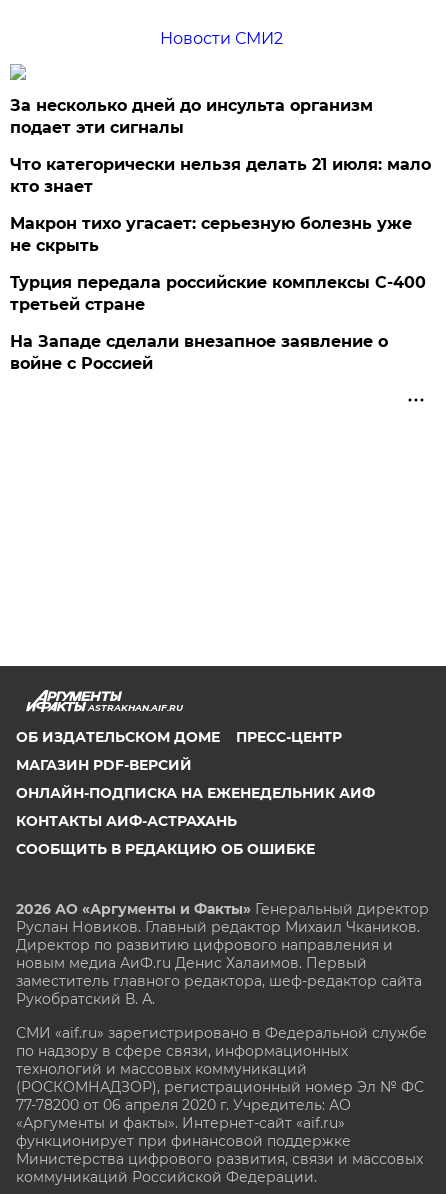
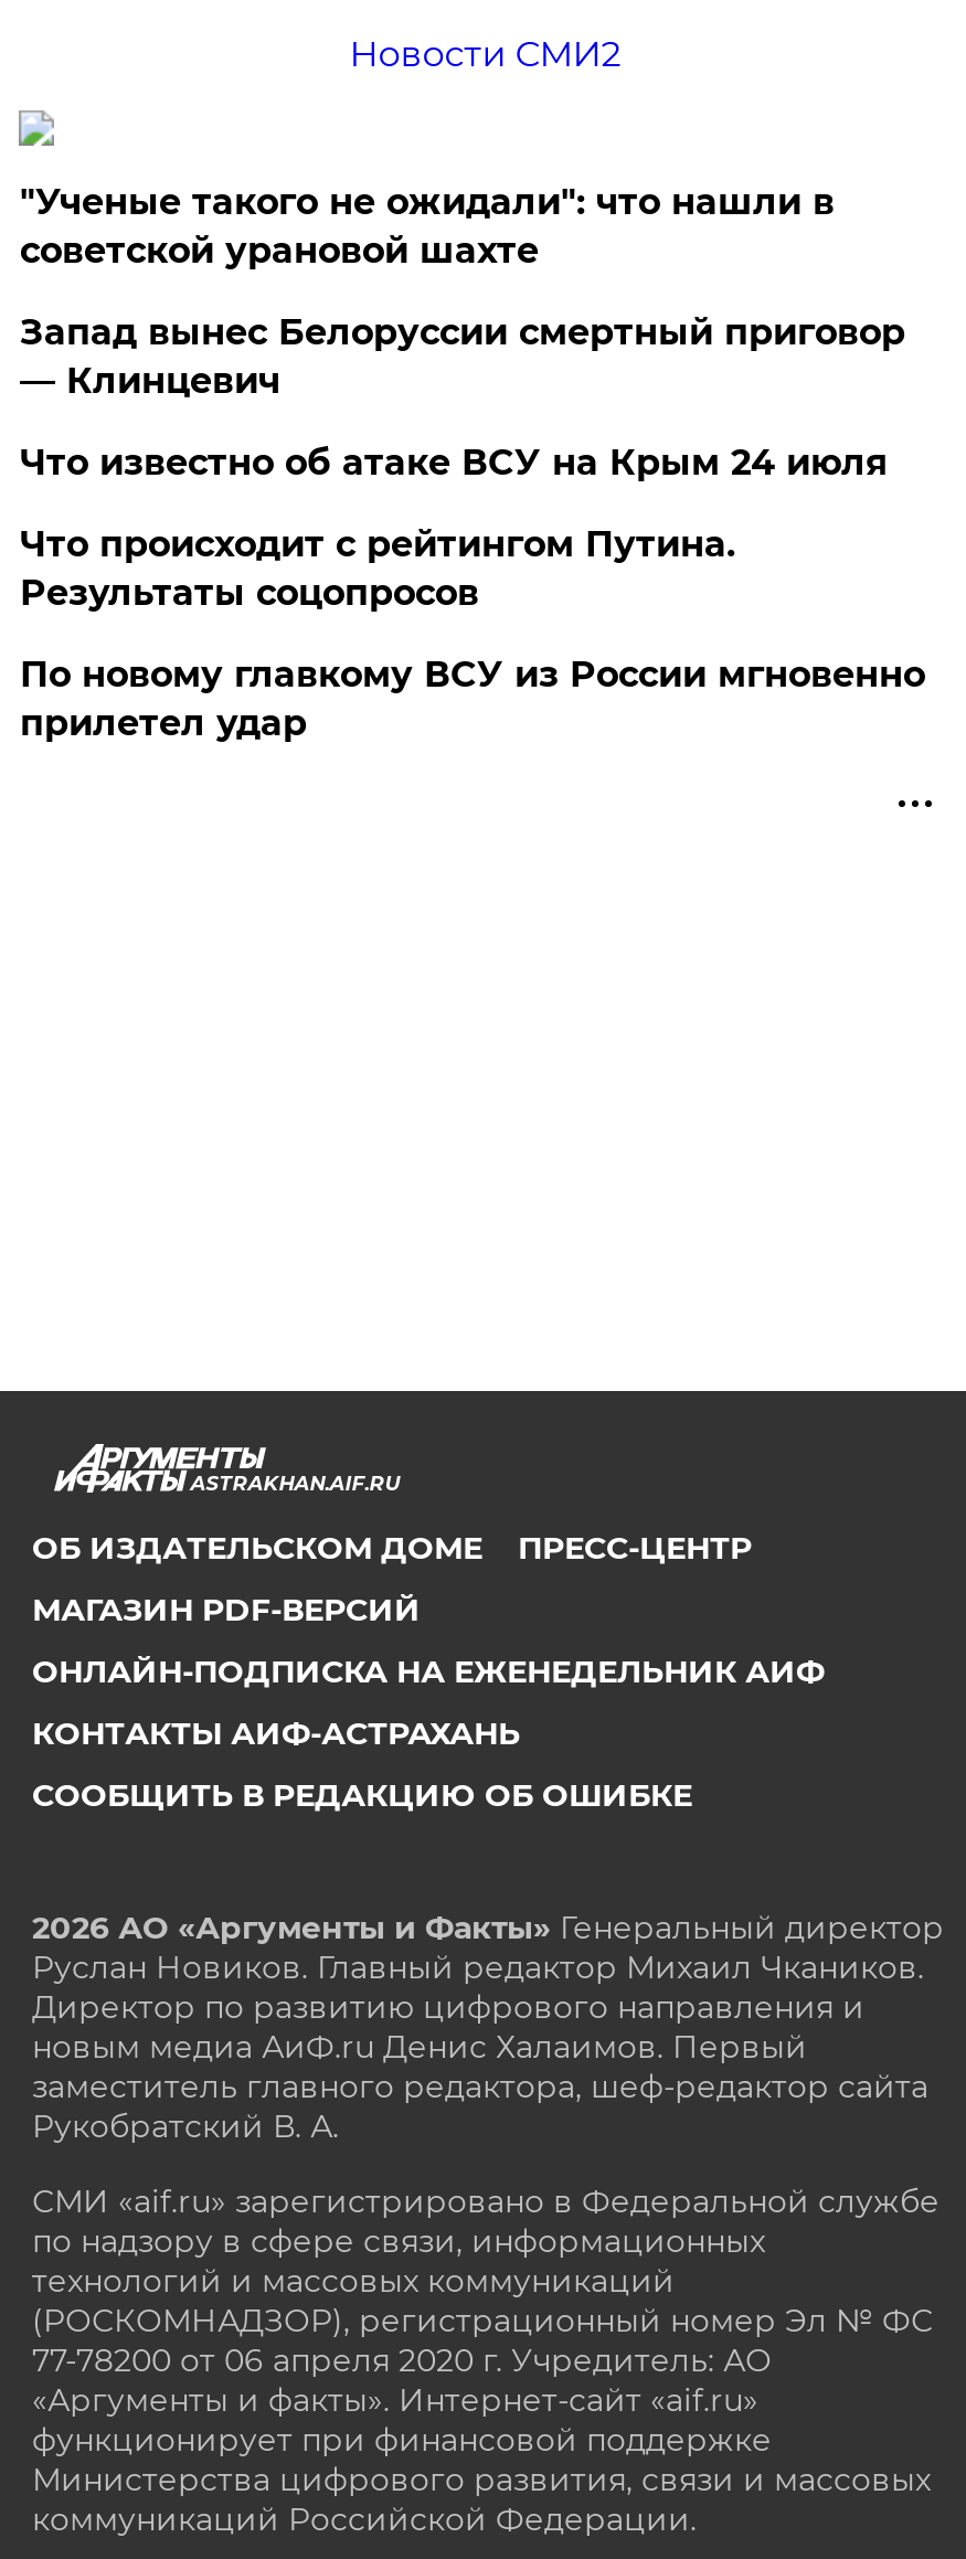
- За несколько дней до инсульта организм
- подает эти сигналы
+ "Ученые такого не ожидали": что нашли в
+ советской урановой шахте

- Что категорически нельзя делать 21 июля: мало
- кто знает
+ Запад вынес Белоруссии смертный приговор
+ — Клинцевич

- Макрон тихо угасает: серьезную болезнь уже
- не скрыть
+ Что известно об атаке ВСУ на Крым 24 июля

- Турция передала российские комплексы С-400
- третьей стране
+ Что происходит с рейтингом Путина.
+ Результаты соцопросов

- На Западе сделали внезапное заявление о
- войне с Россией
+ По новому главкому ВСУ из России мгновенно
+ прилетел удар
